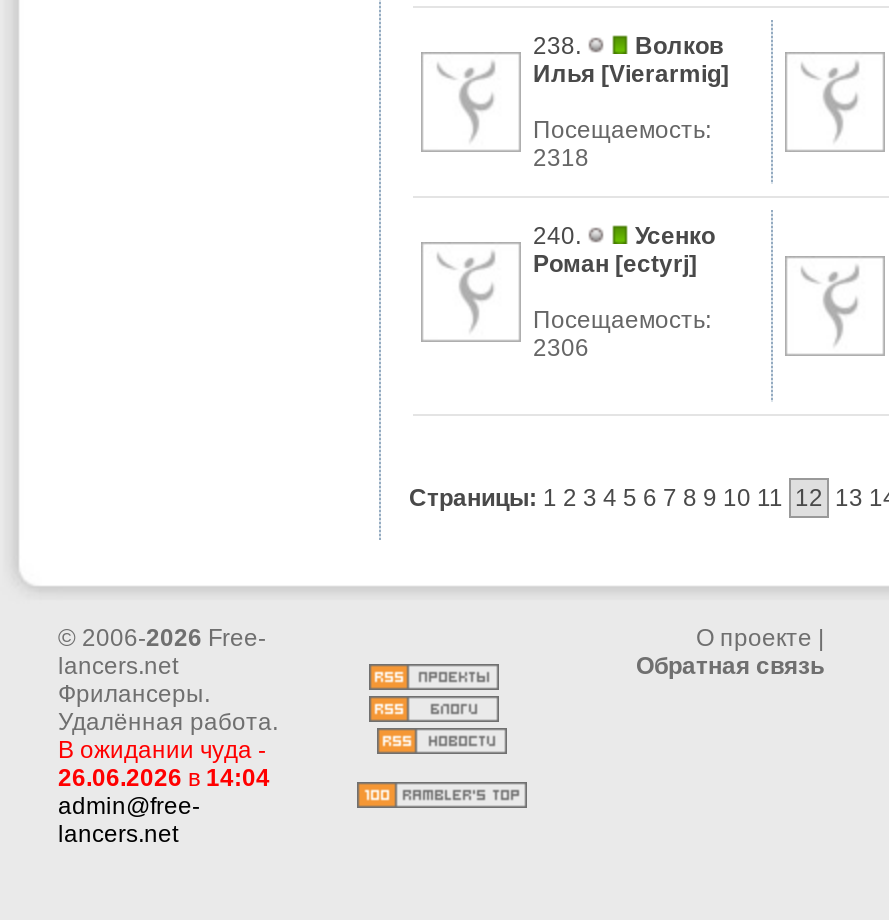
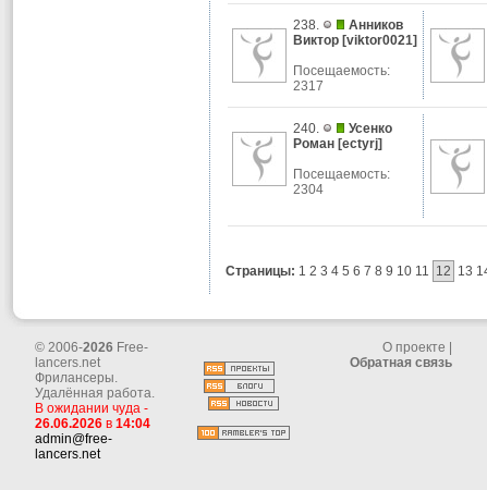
- Волков
- Илья [Vierarmig]
+ Анников
+ Виктор [viktor0021]

- 2318
+ 2317

- 2306
+ 2304
